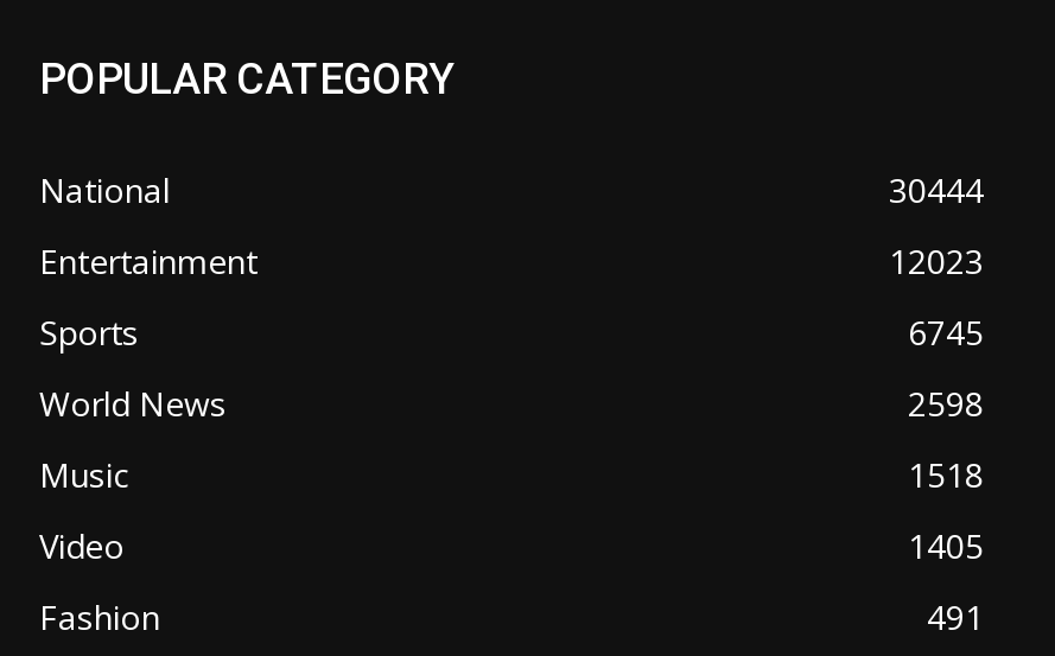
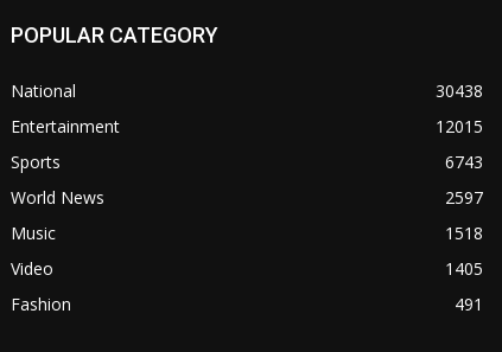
- 30444
+ 30438

- 12023
+ 12015

- 6745
+ 6743

- 2598
+ 2597
